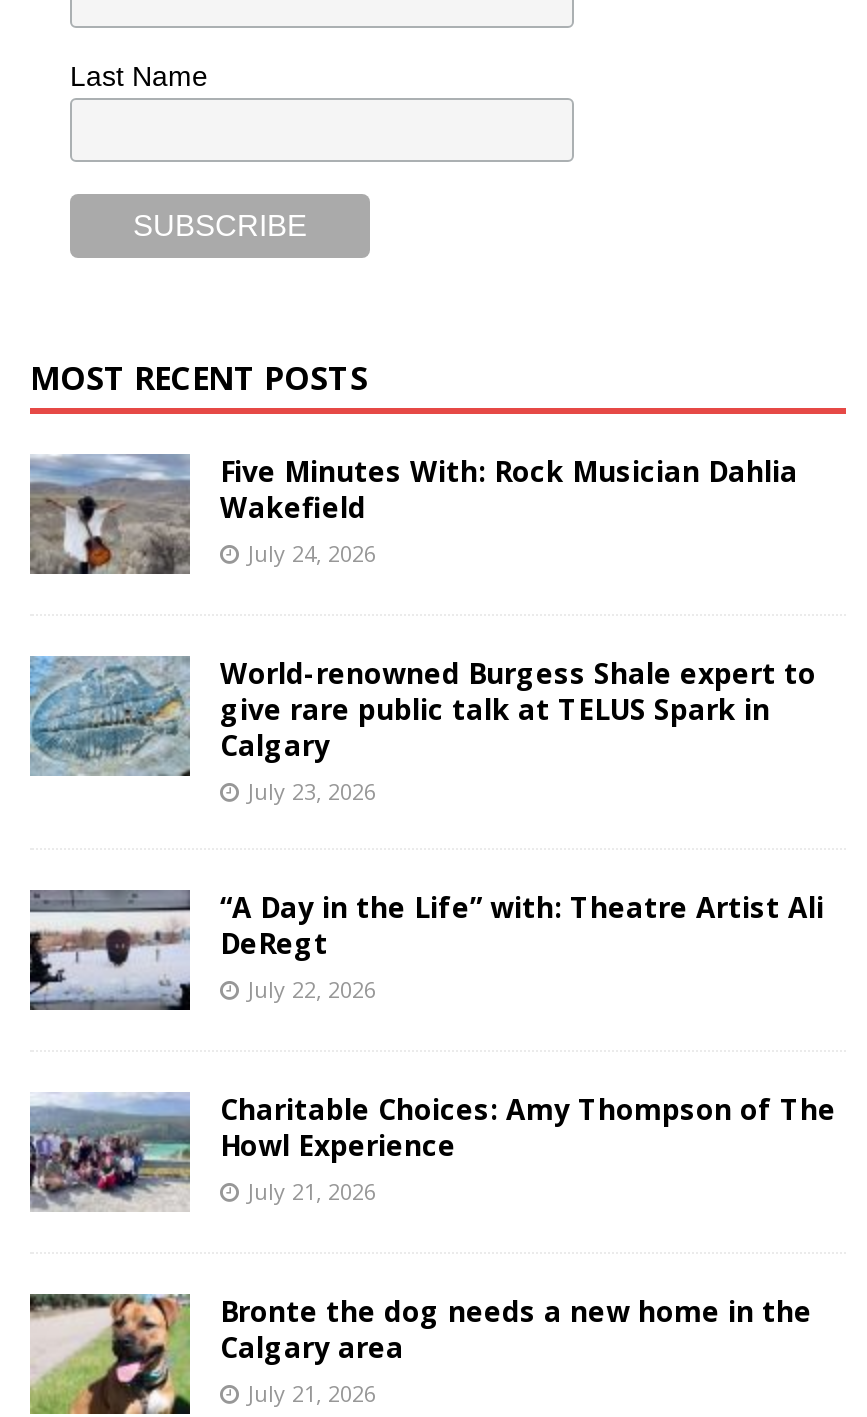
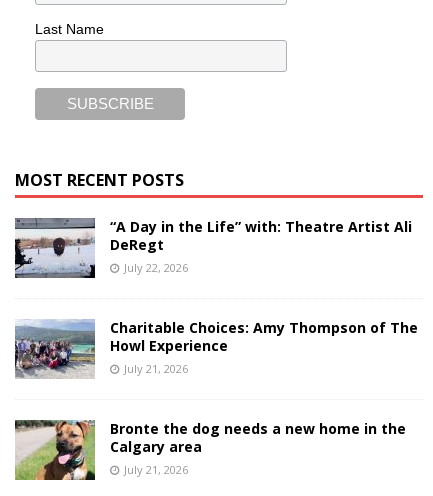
- [image]
- Five Minutes With: Rock Musician Dahlia
- Wakefield
- July 24, 2026
- World-renowned Burgess Shale expert to
- give rare public talk at TELUS Spark in
- Calgary
- July 23, 2026

- [image]
